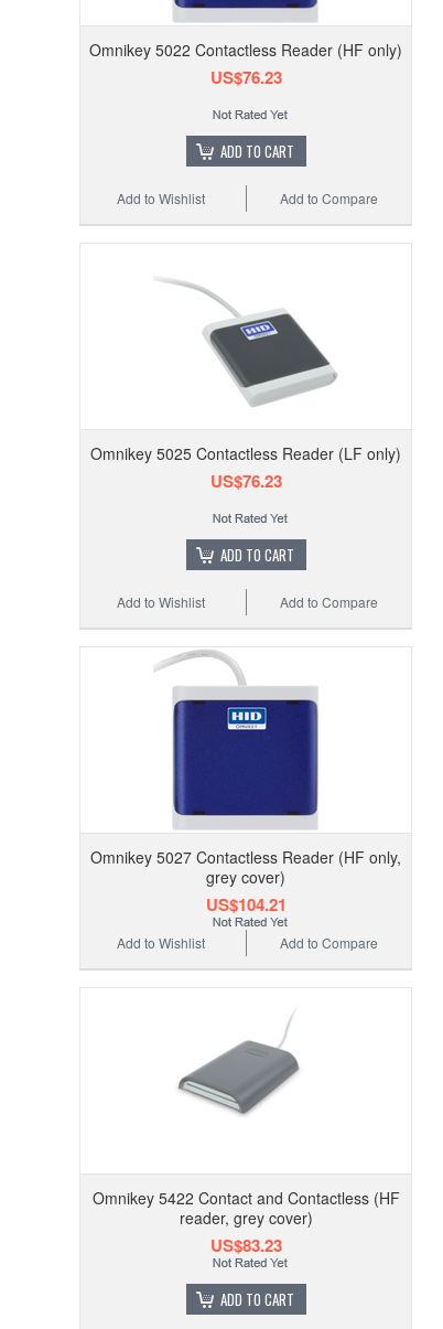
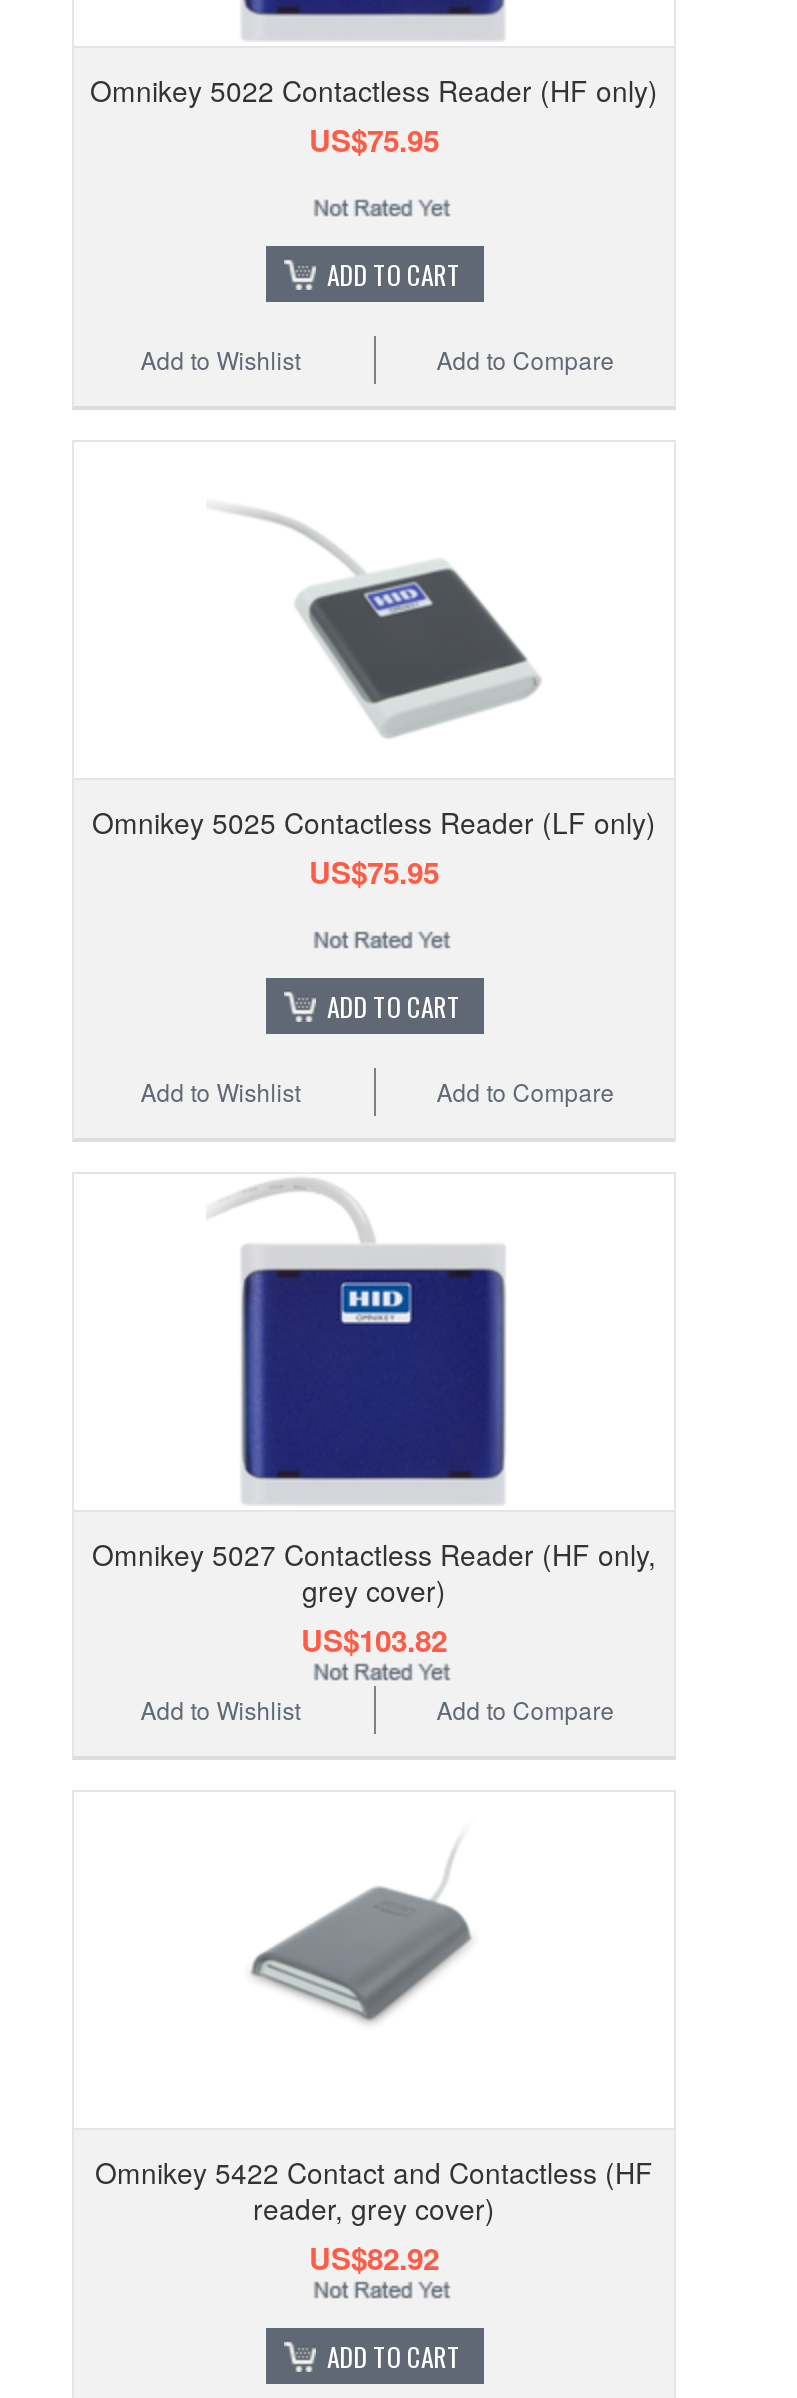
- US$76.23
+ US$75.95

- US$76.23
+ US$75.95

- US$104.21
+ US$103.82

- US$83.23
+ US$82.92
